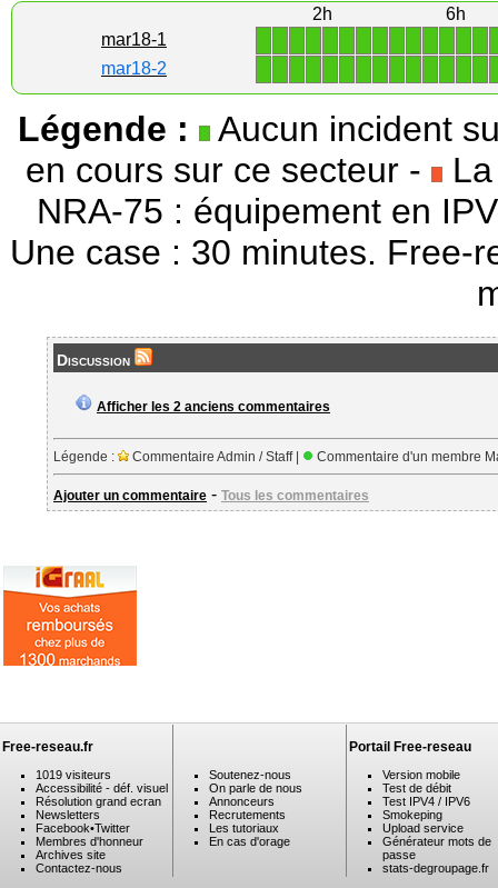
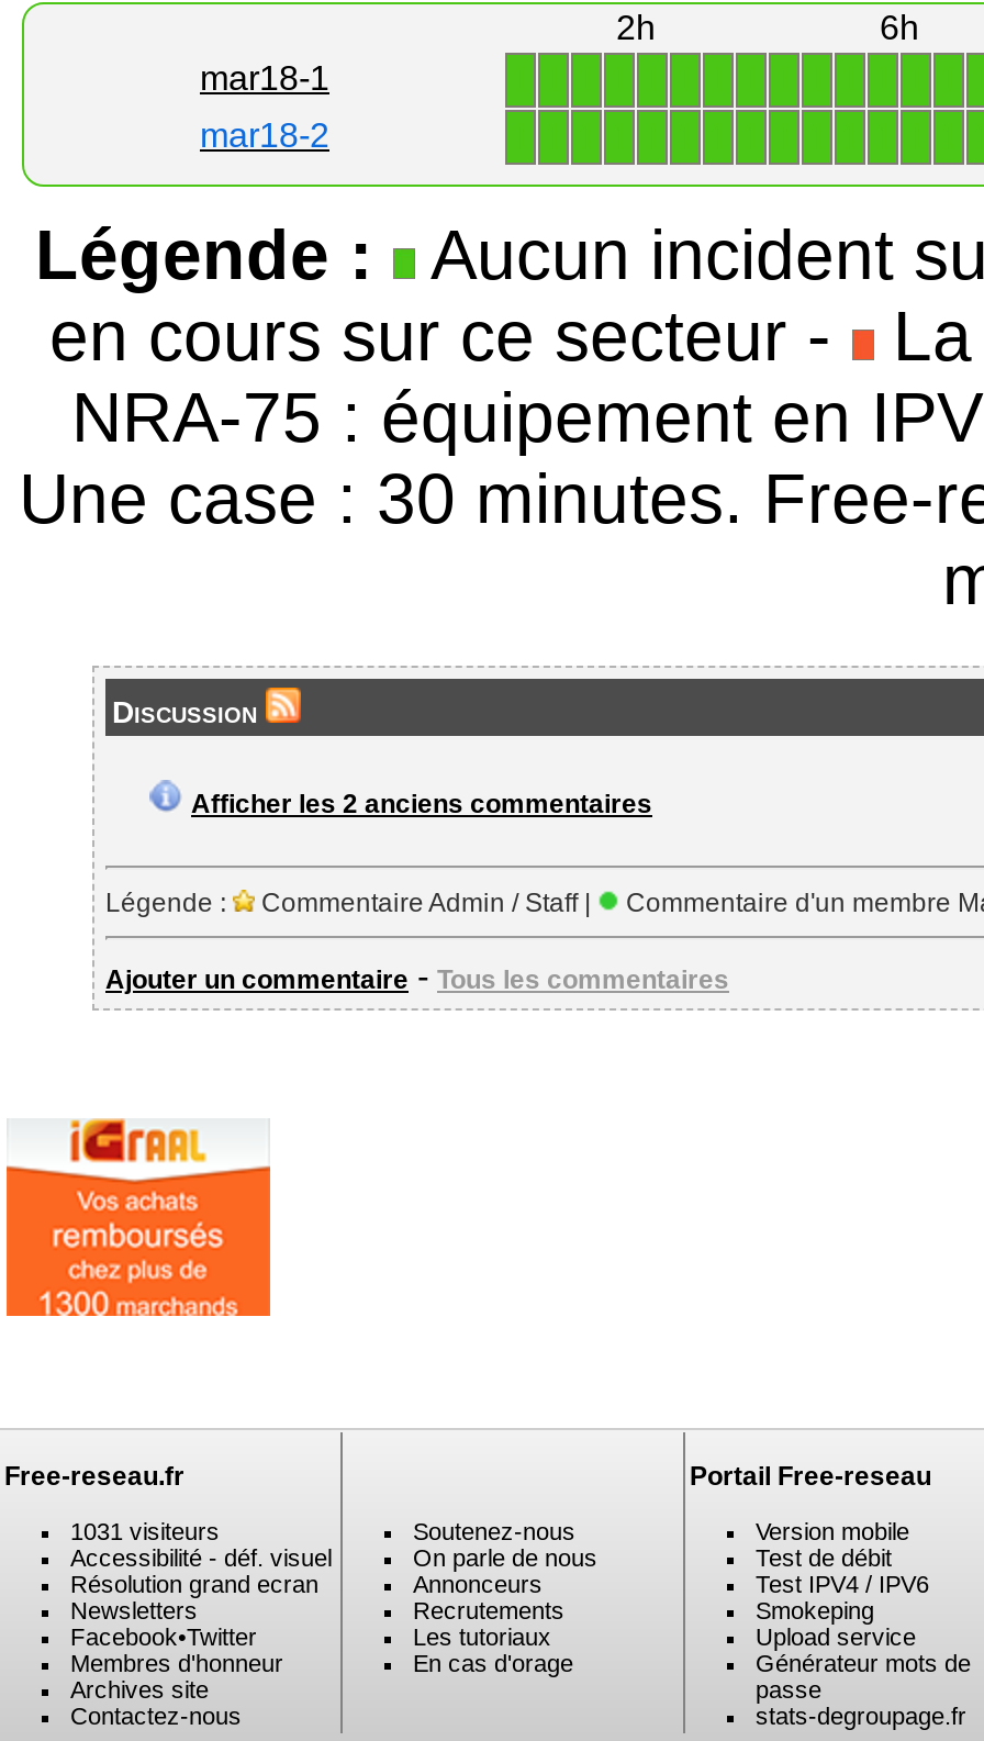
- 1019 visiteurs
+ 1031 visiteurs
